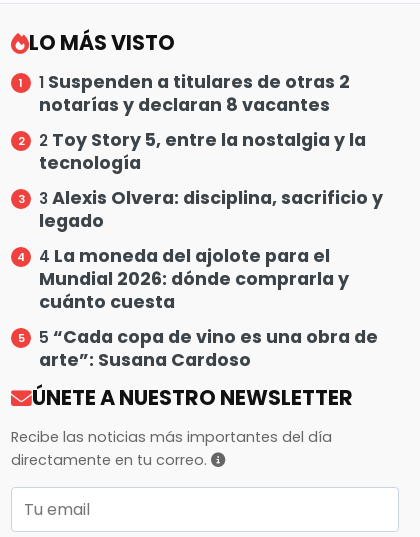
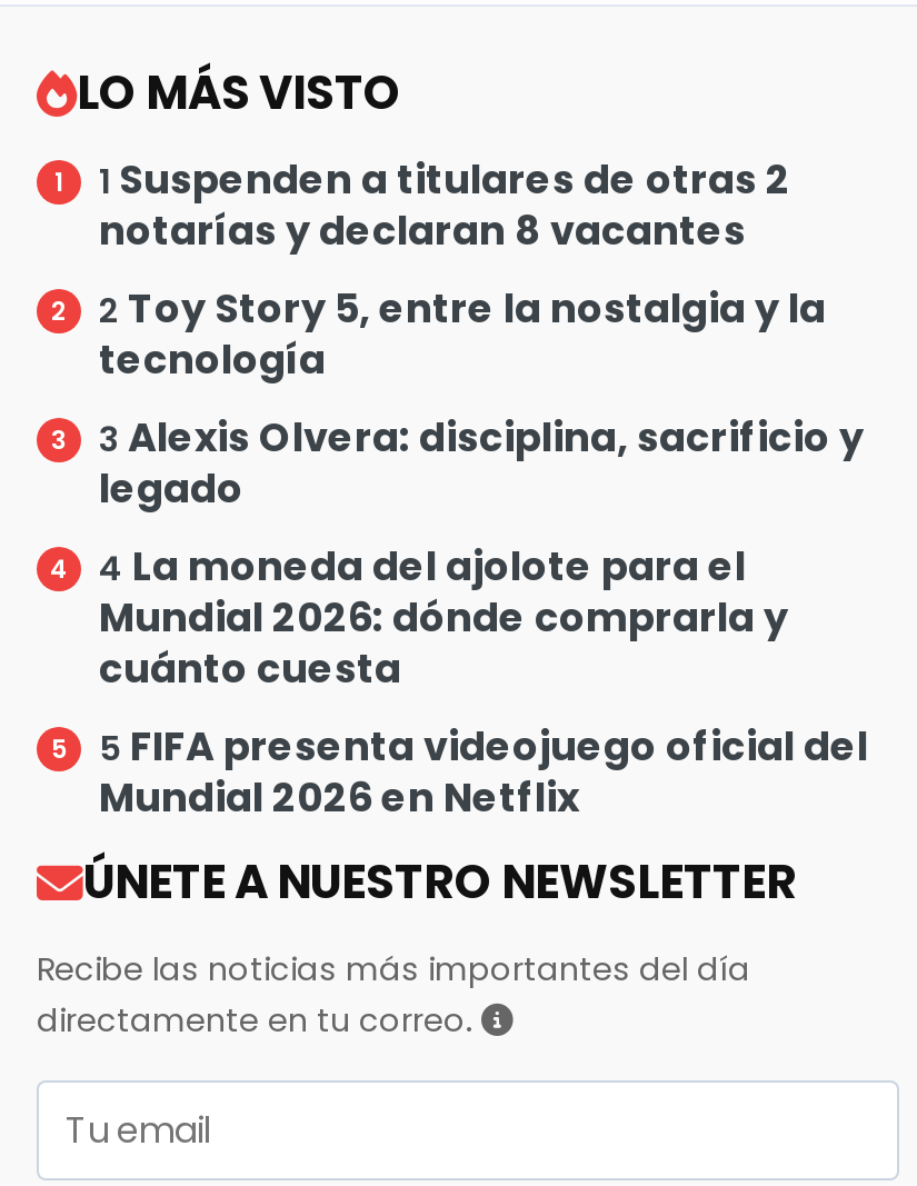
- 5 “Cada copa de vino es una obra de
- arte”: Susana Cardoso
+ 5 FIFA presenta videojuego oficial del
+ Mundial 2026 en Netflix
